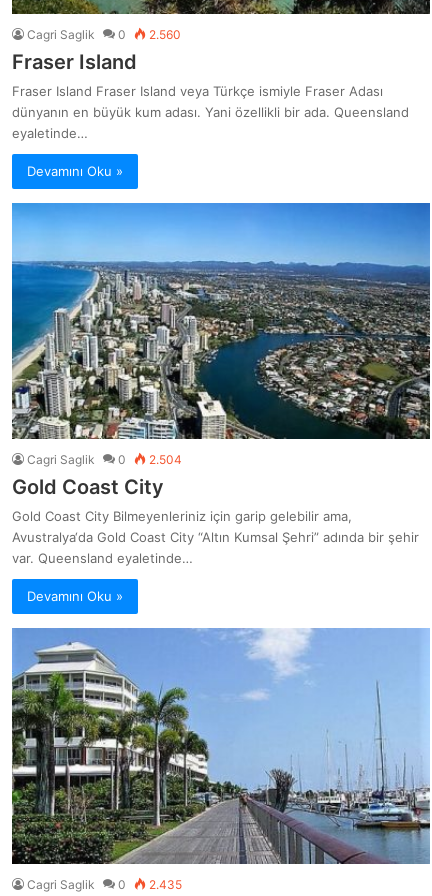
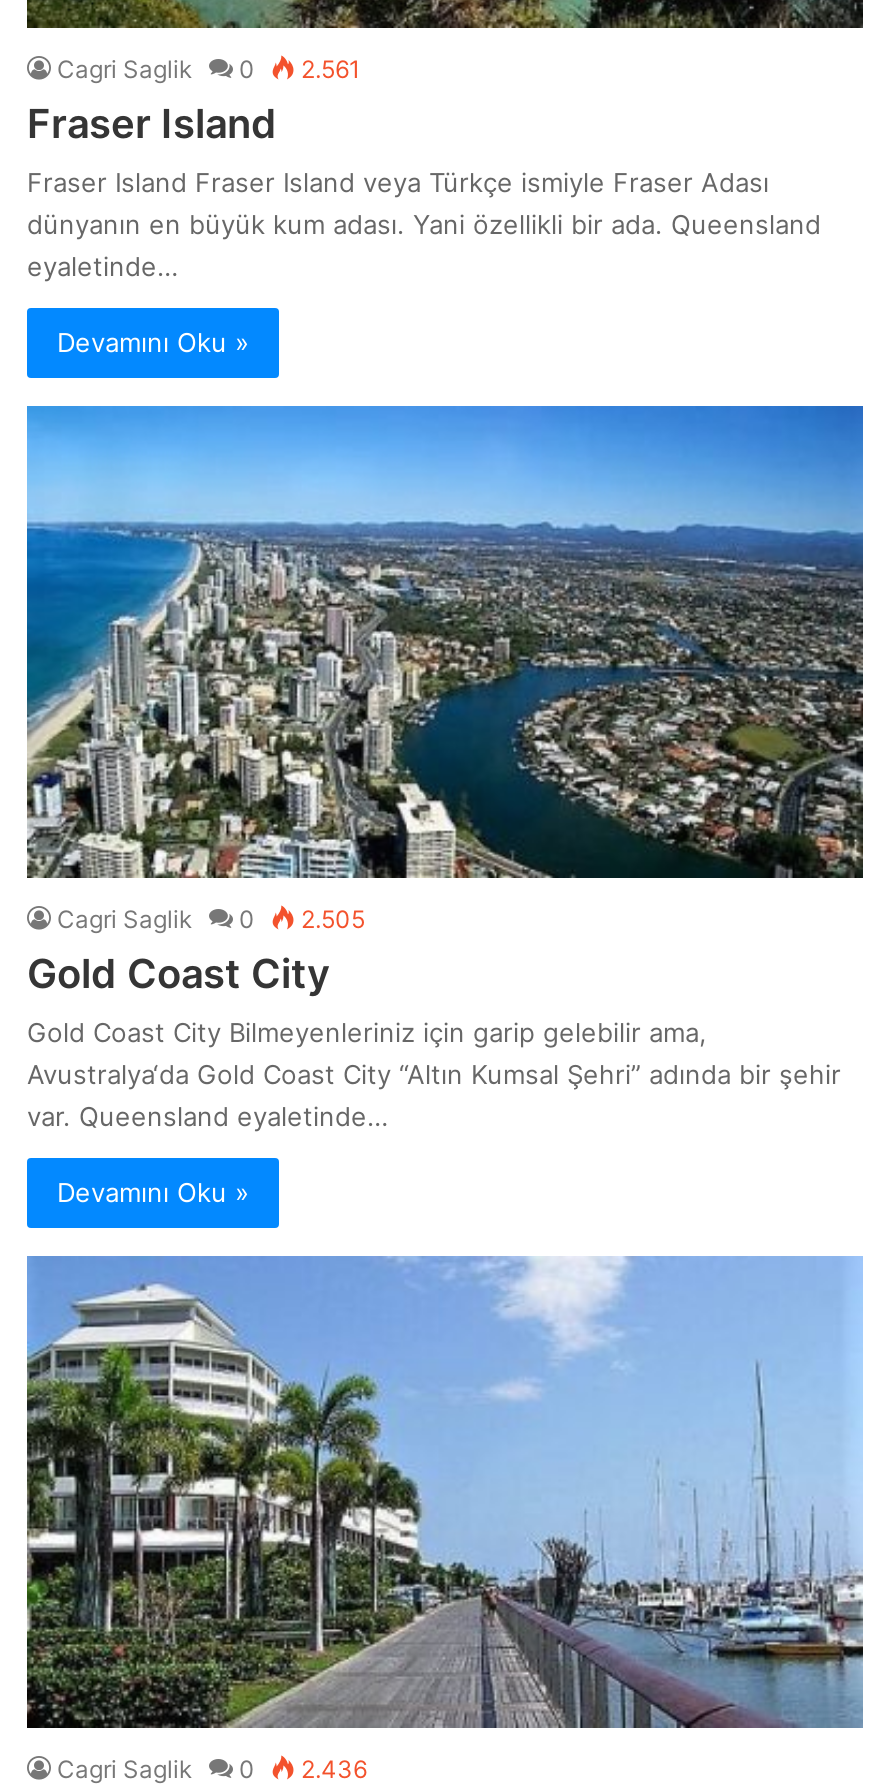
- Cagri Saglik 0 2.560
+ Cagri Saglik 0 2.561

- Cagri Saglik 0 2.504
+ Cagri Saglik 0 2.505

- Cagri Saglik 0 2.435
+ Cagri Saglik 0 2.436
